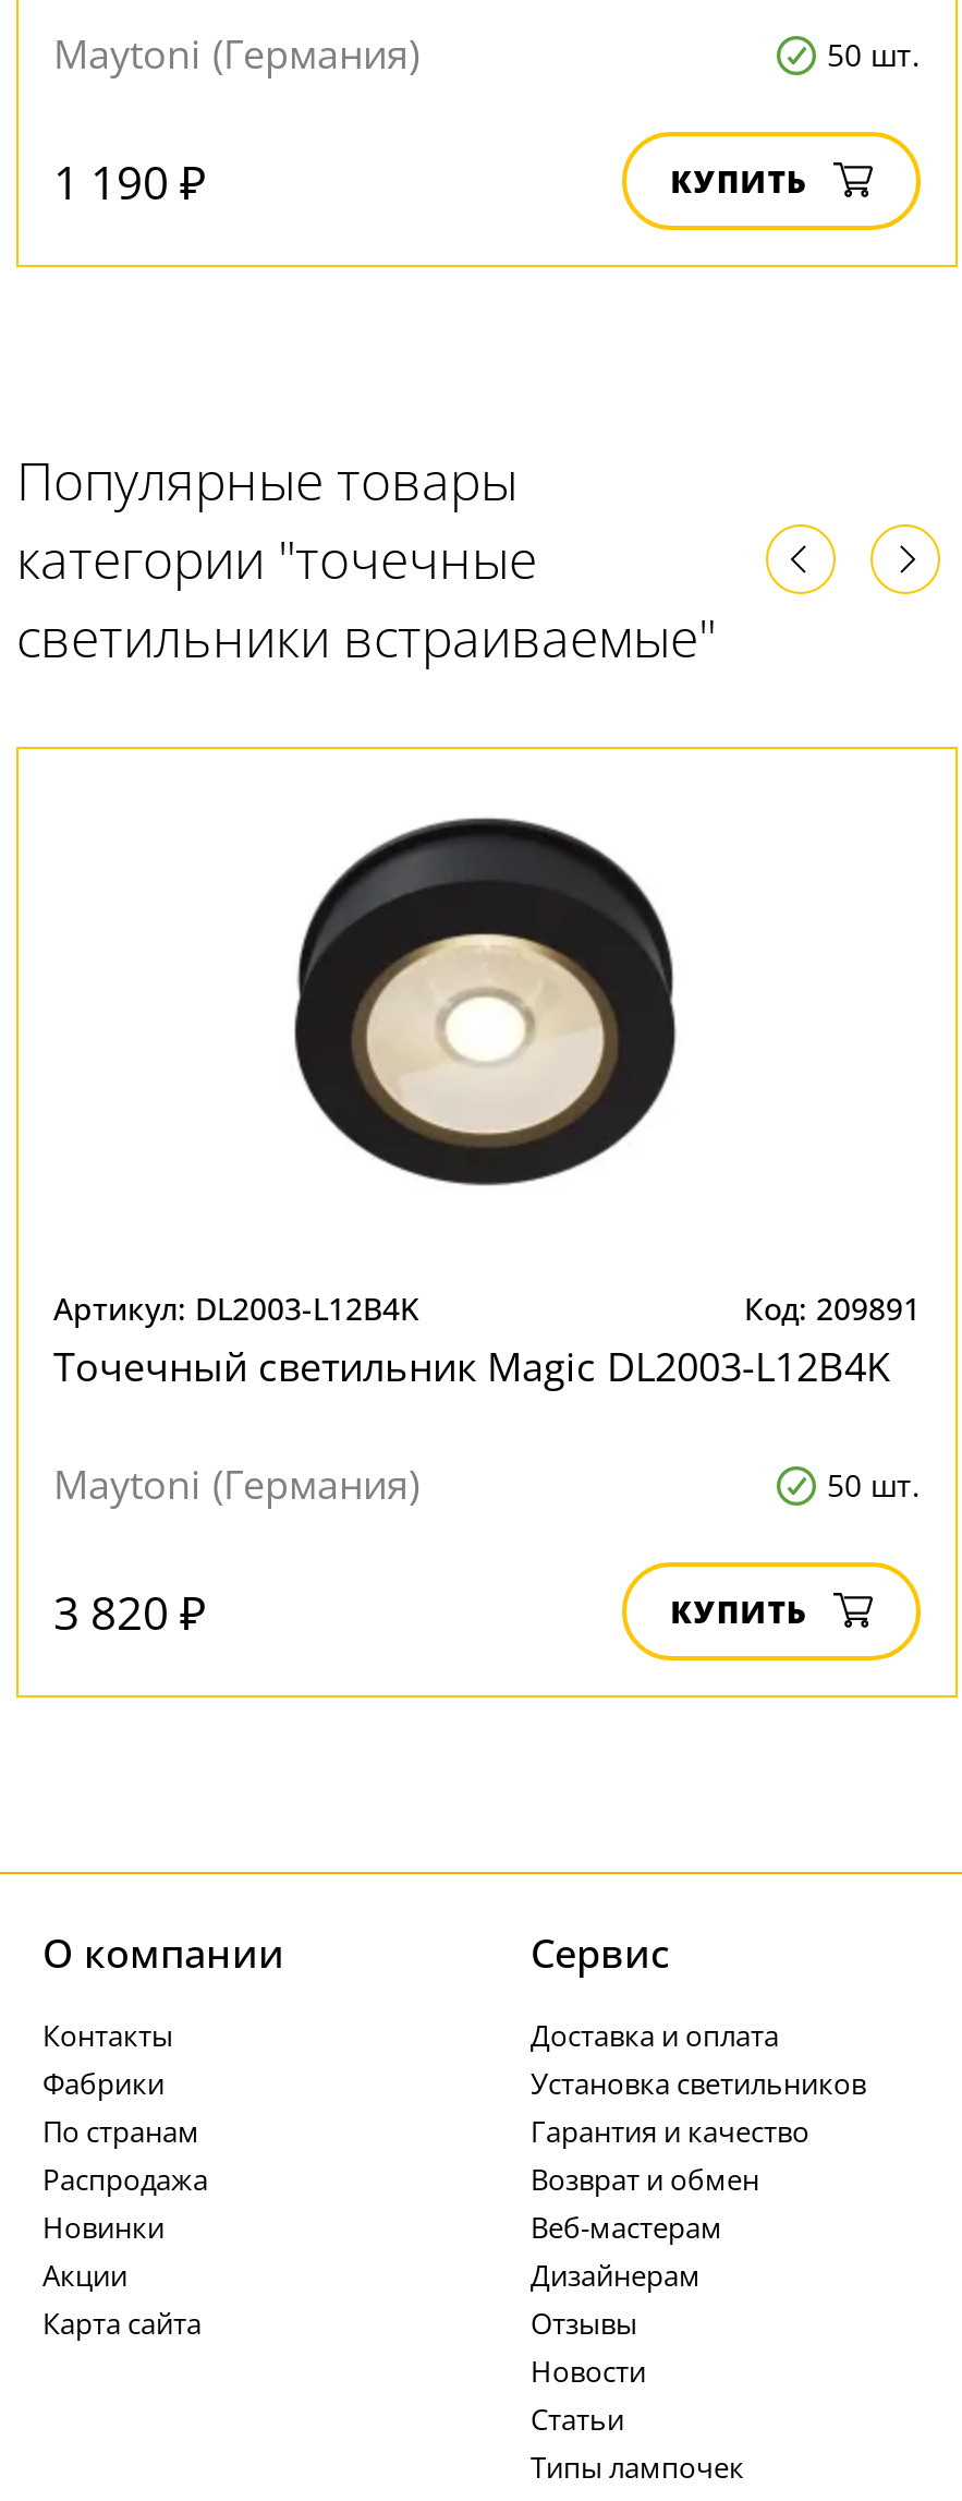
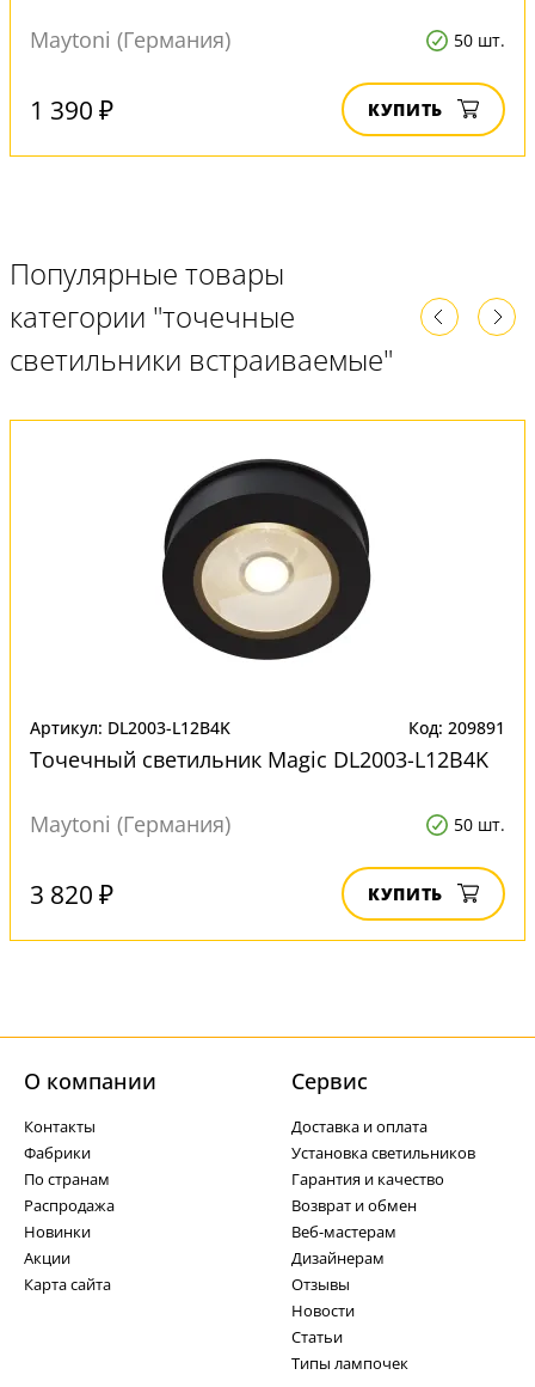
- 1 190 ₽
+ 1 390 ₽
